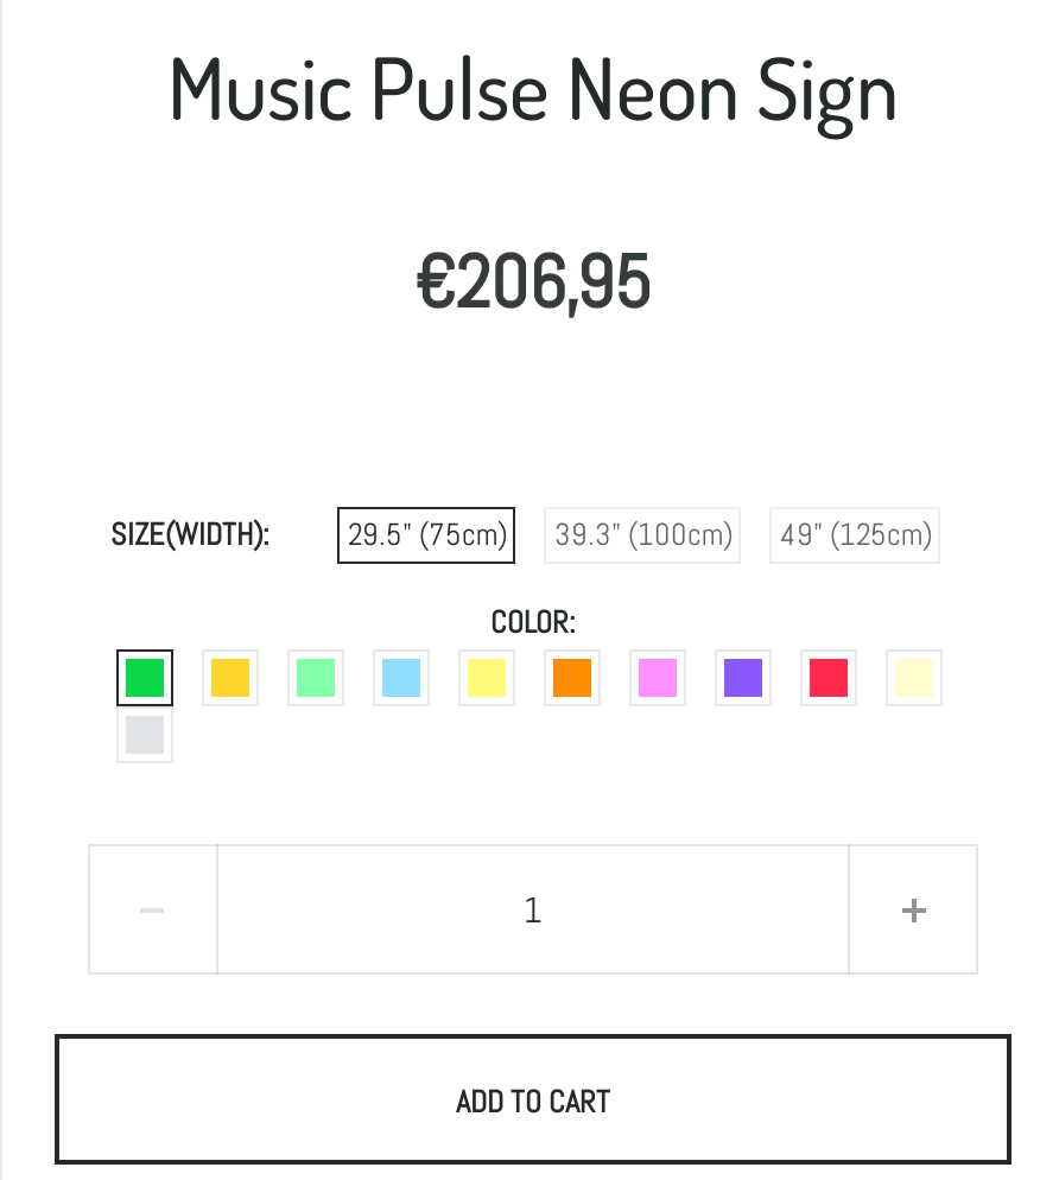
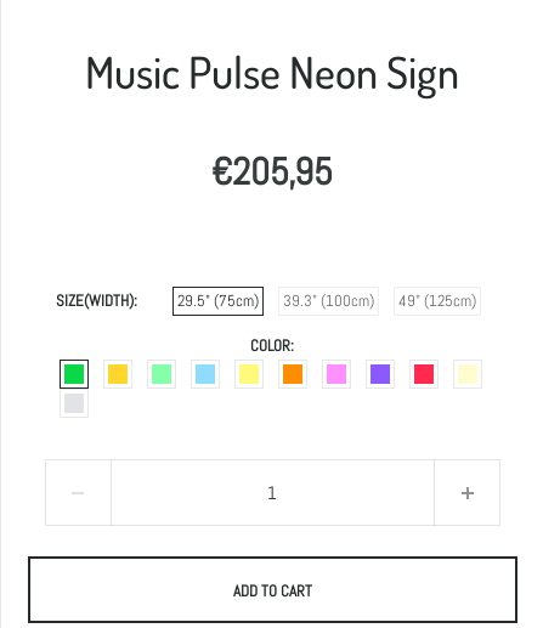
- €206,95
+ €205,95
